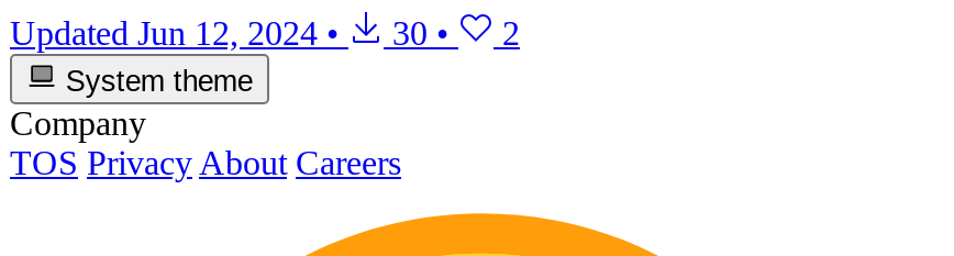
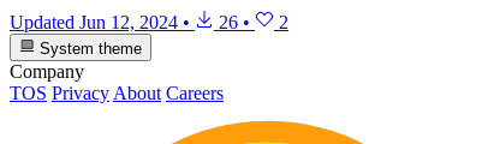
- Updated Jun 12, 2024 • 30 • 2
+ Updated Jun 12, 2024 • 26 • 2
